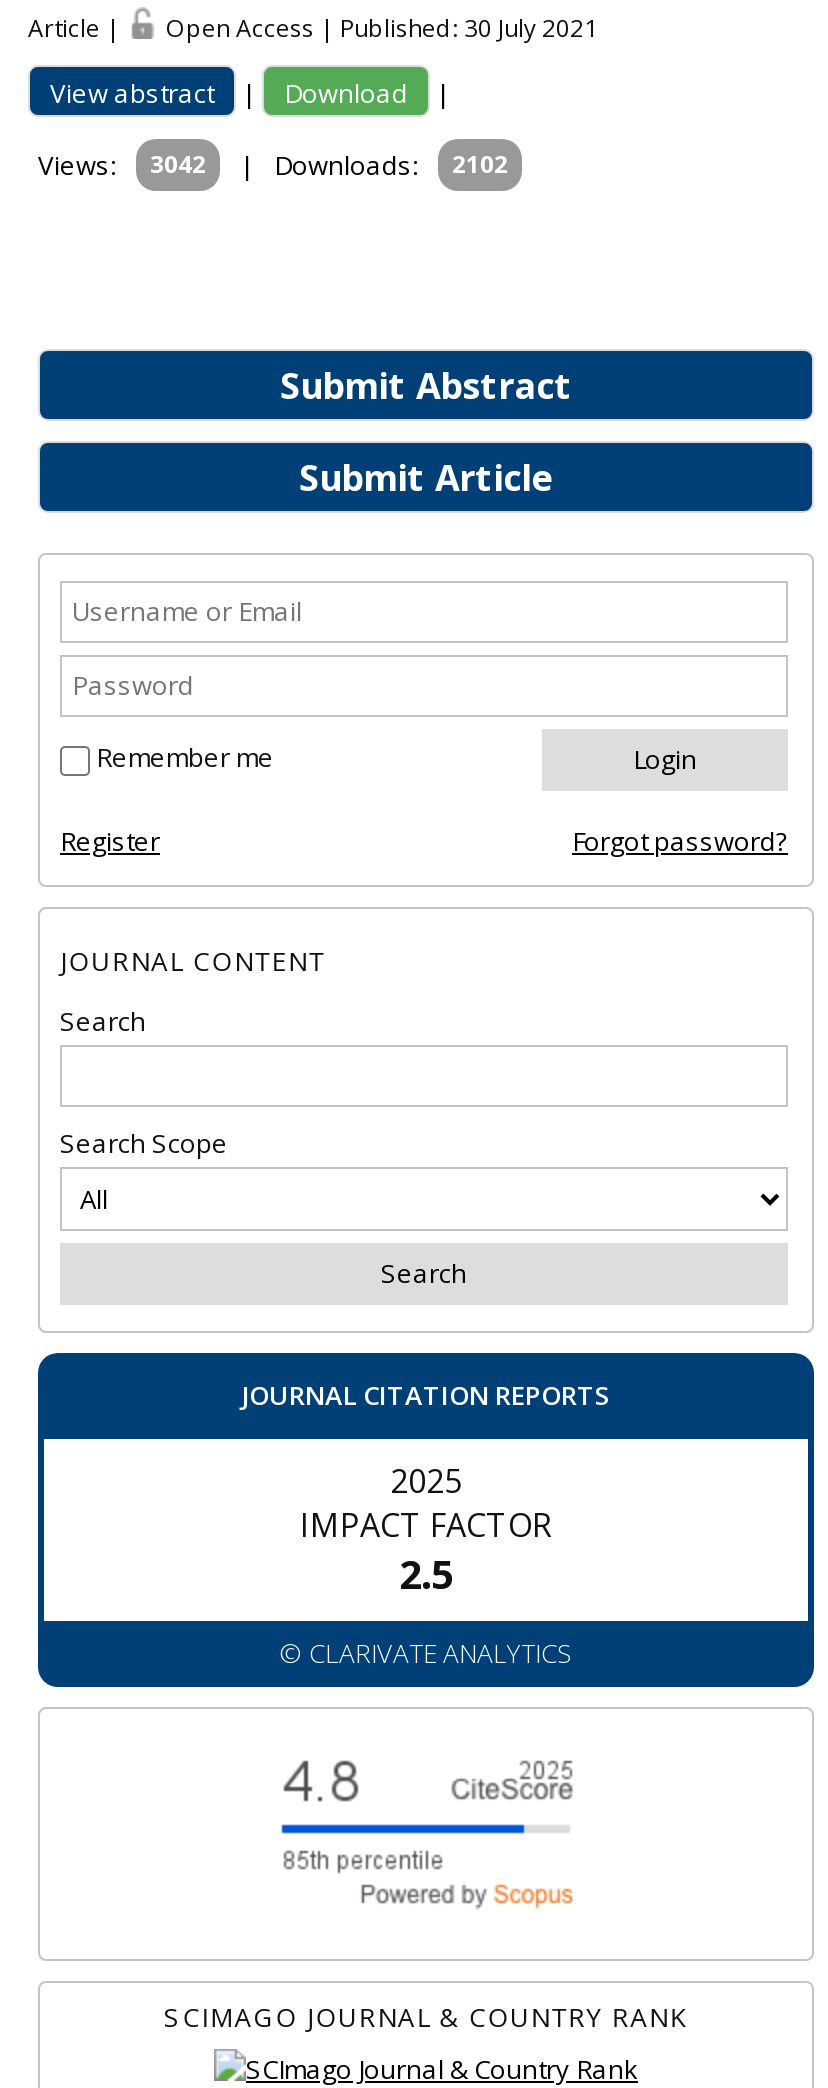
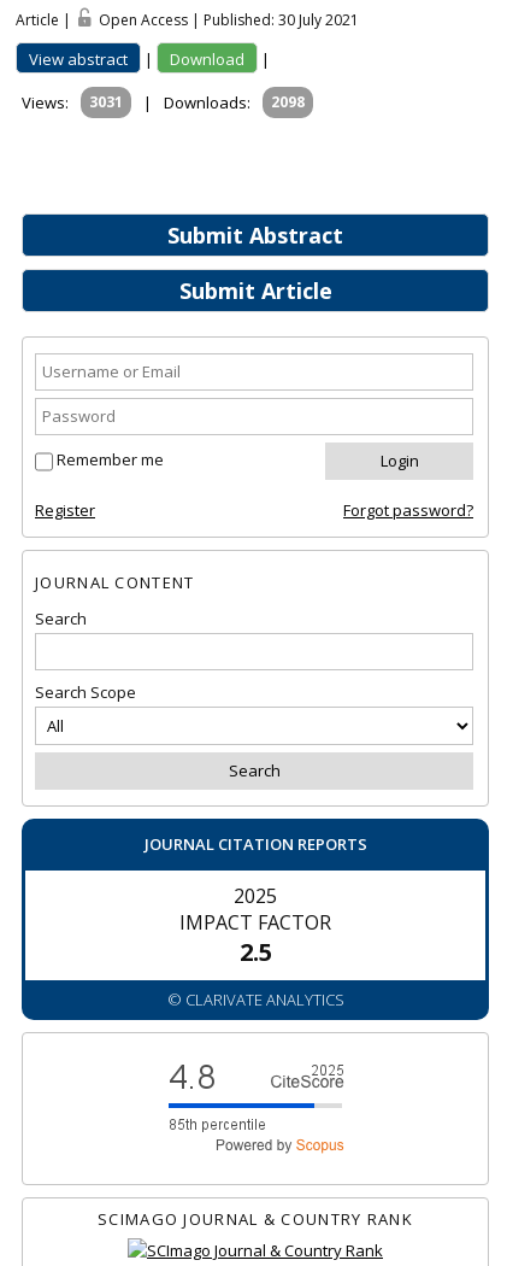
- 3042
+ 3031

- 2102
+ 2098
